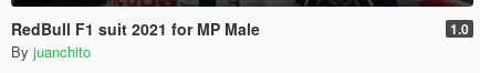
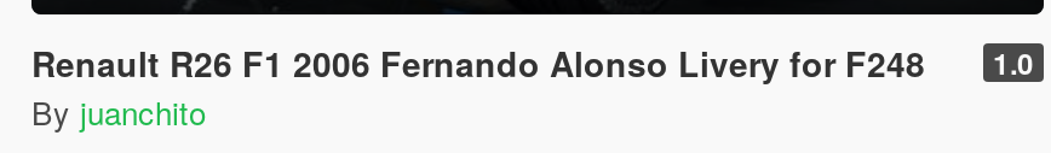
- RedBull F1 suit 2021 for MP Male
+ Renault R26 F1 2006 Fernando Alonso Livery for F248
